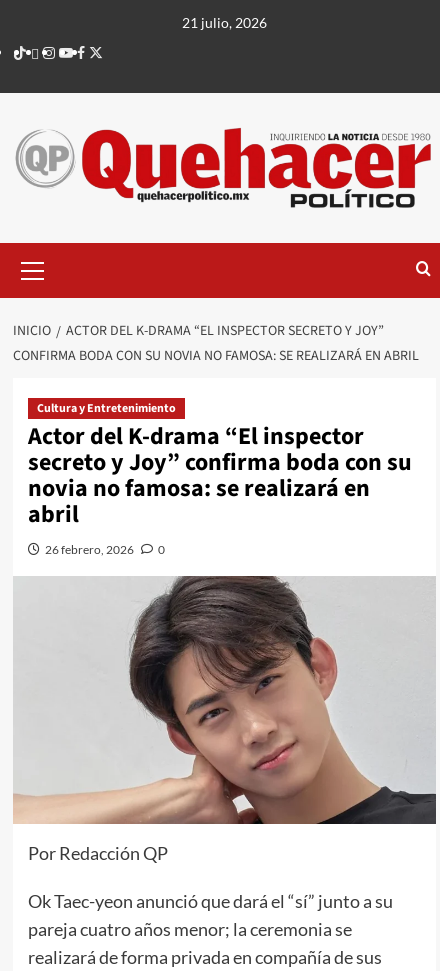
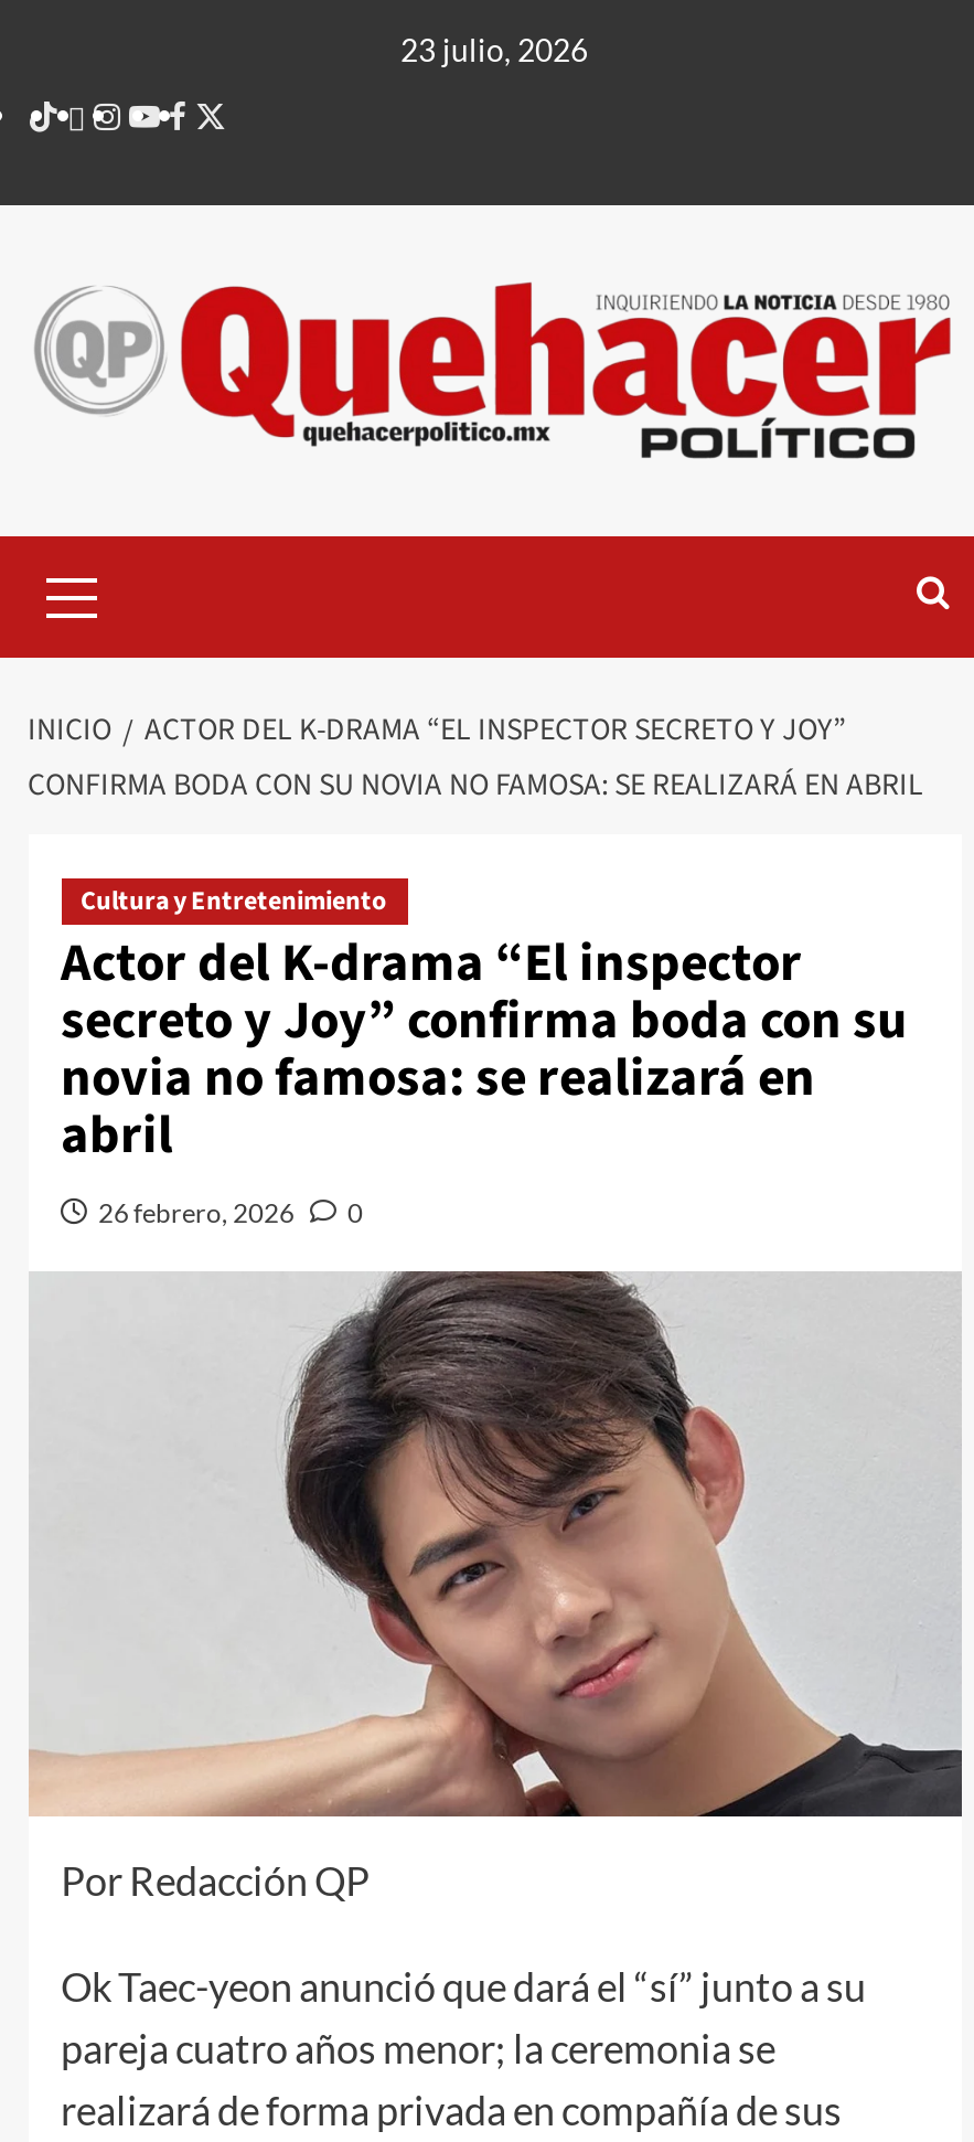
- 21 julio, 2026
+ 23 julio, 2026
